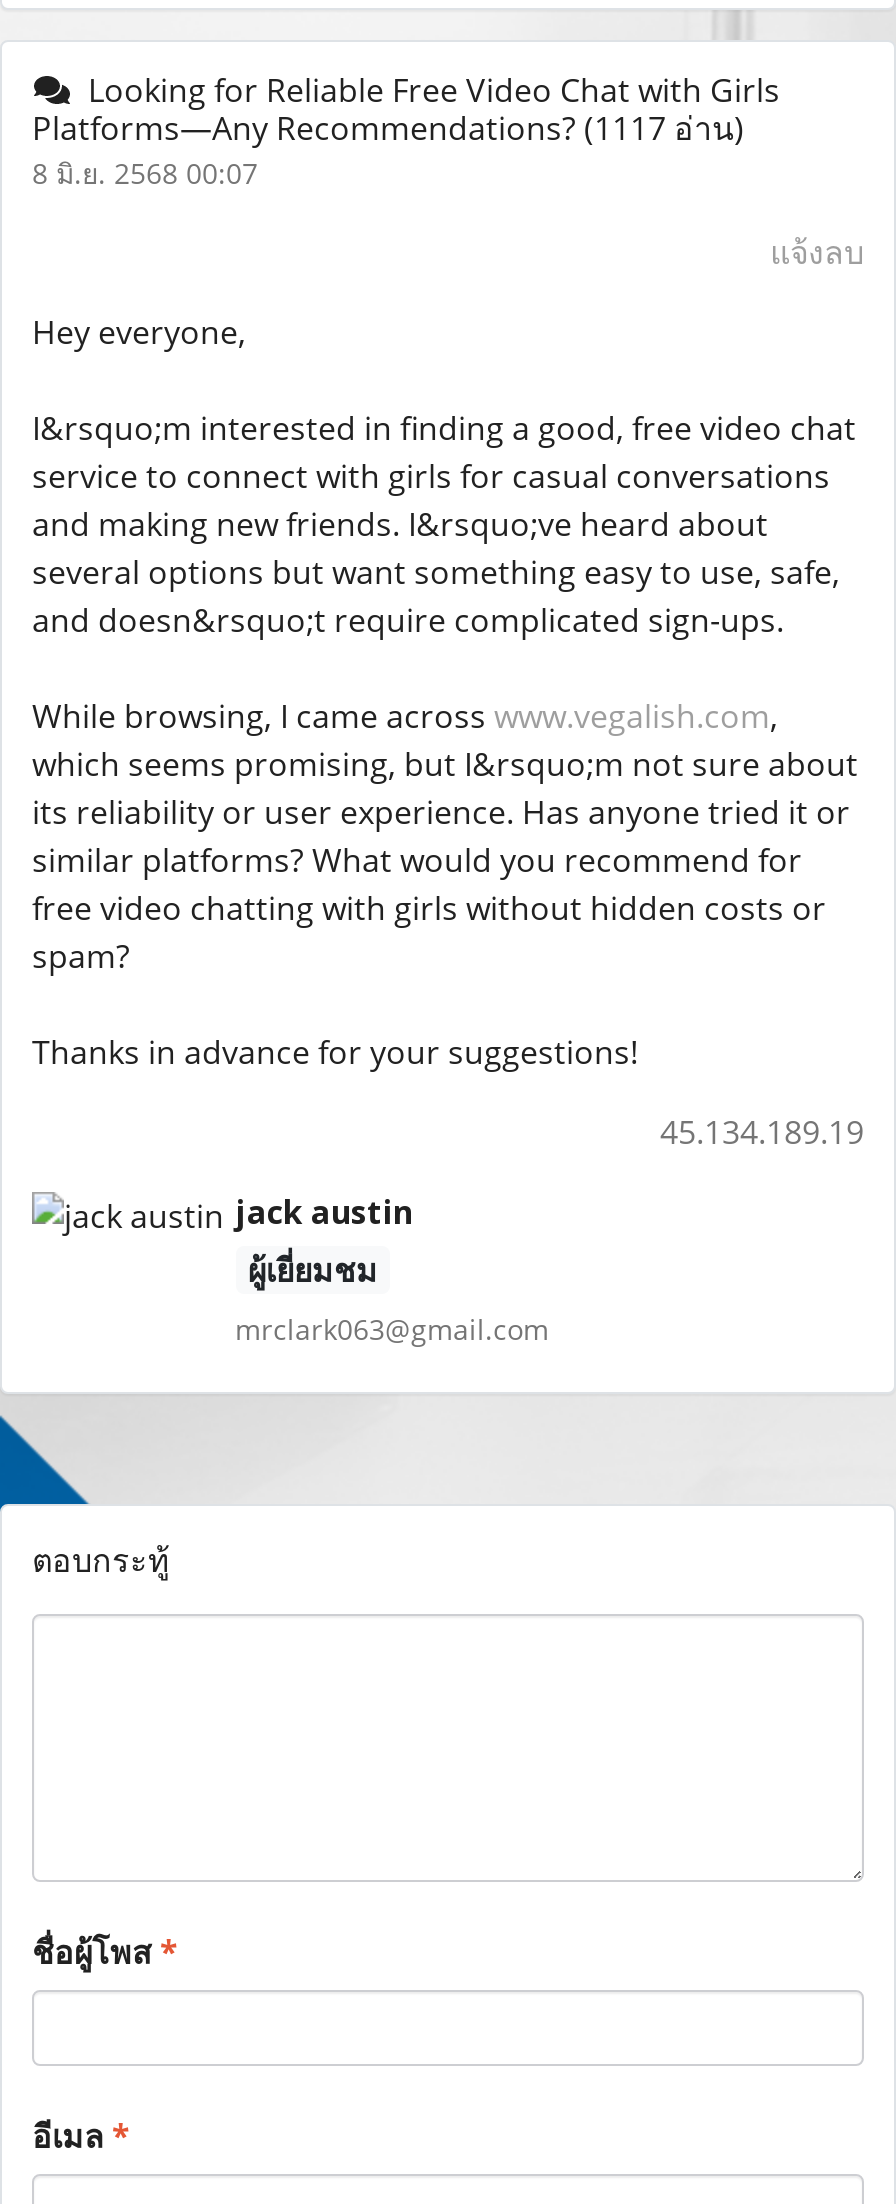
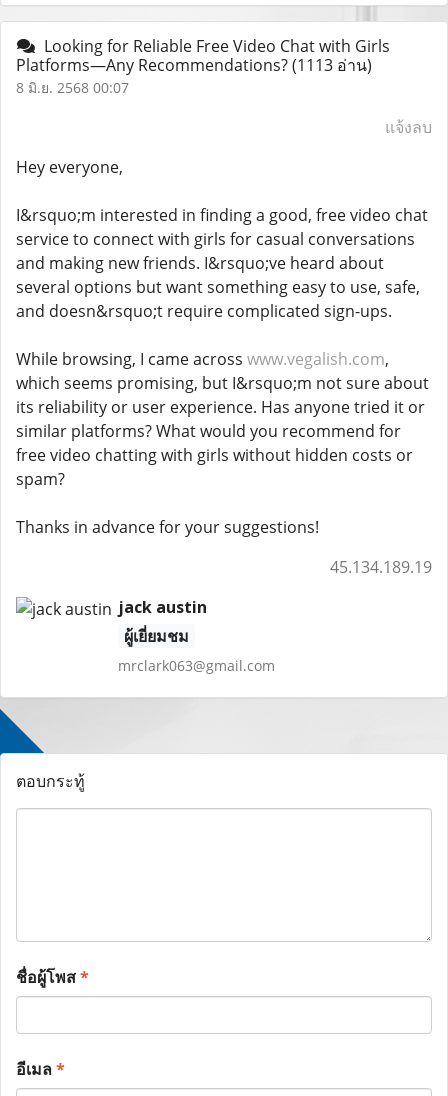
- Platforms—Any Recommendations? (1117 อ่าน)
+ Platforms—Any Recommendations? (1113 อ่าน)
